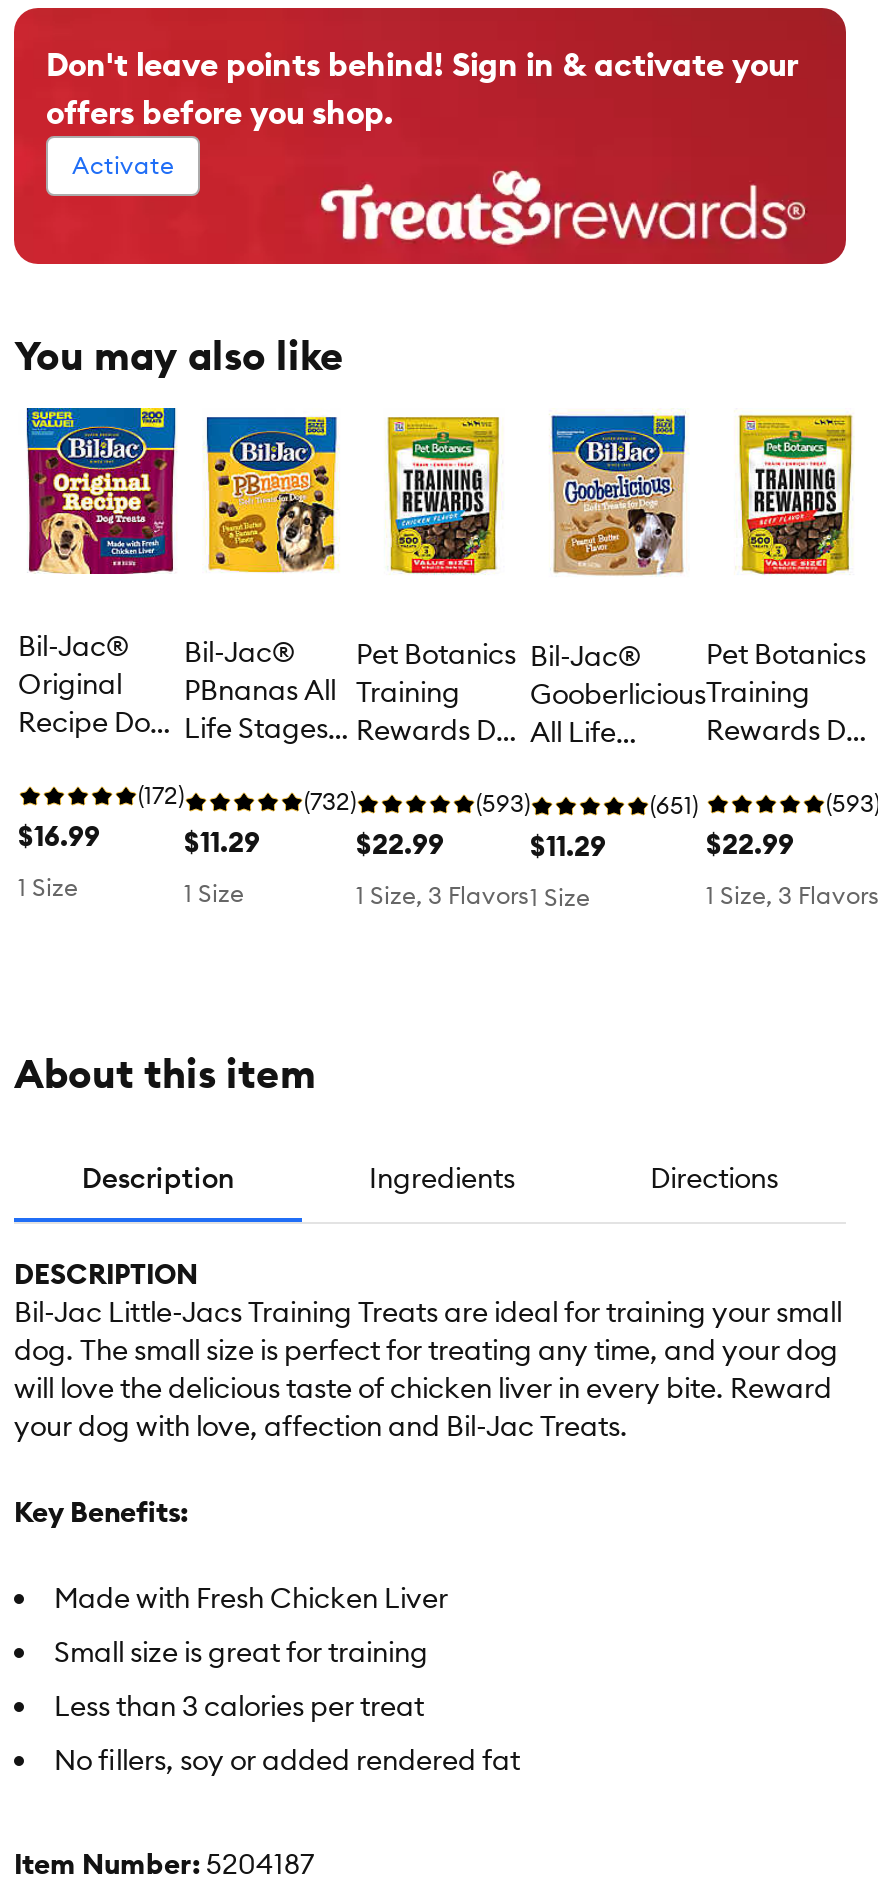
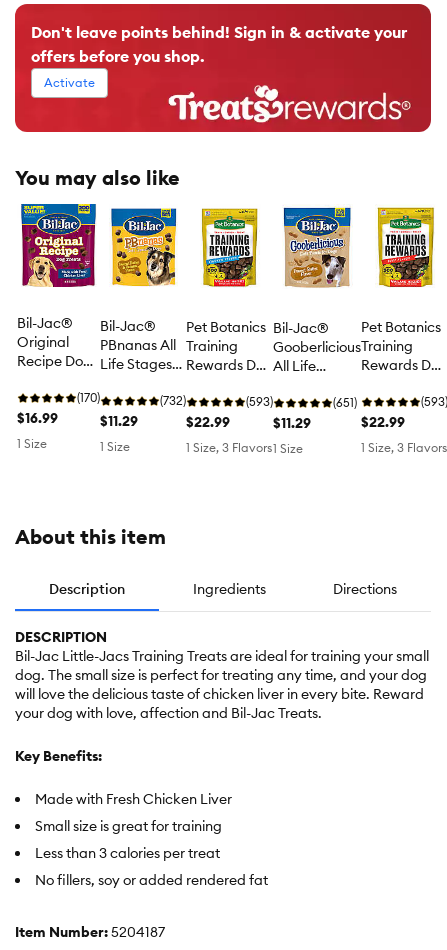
- (172)
+ (170)
